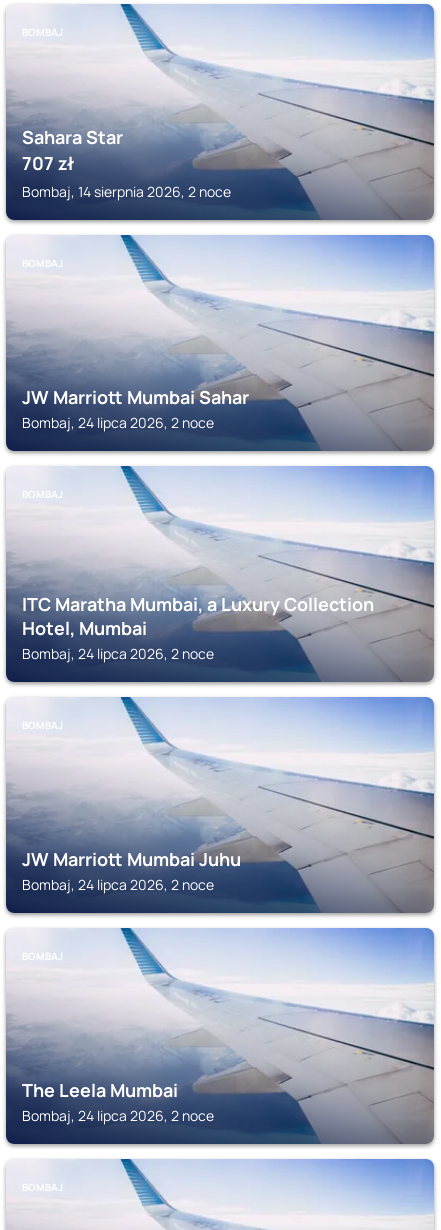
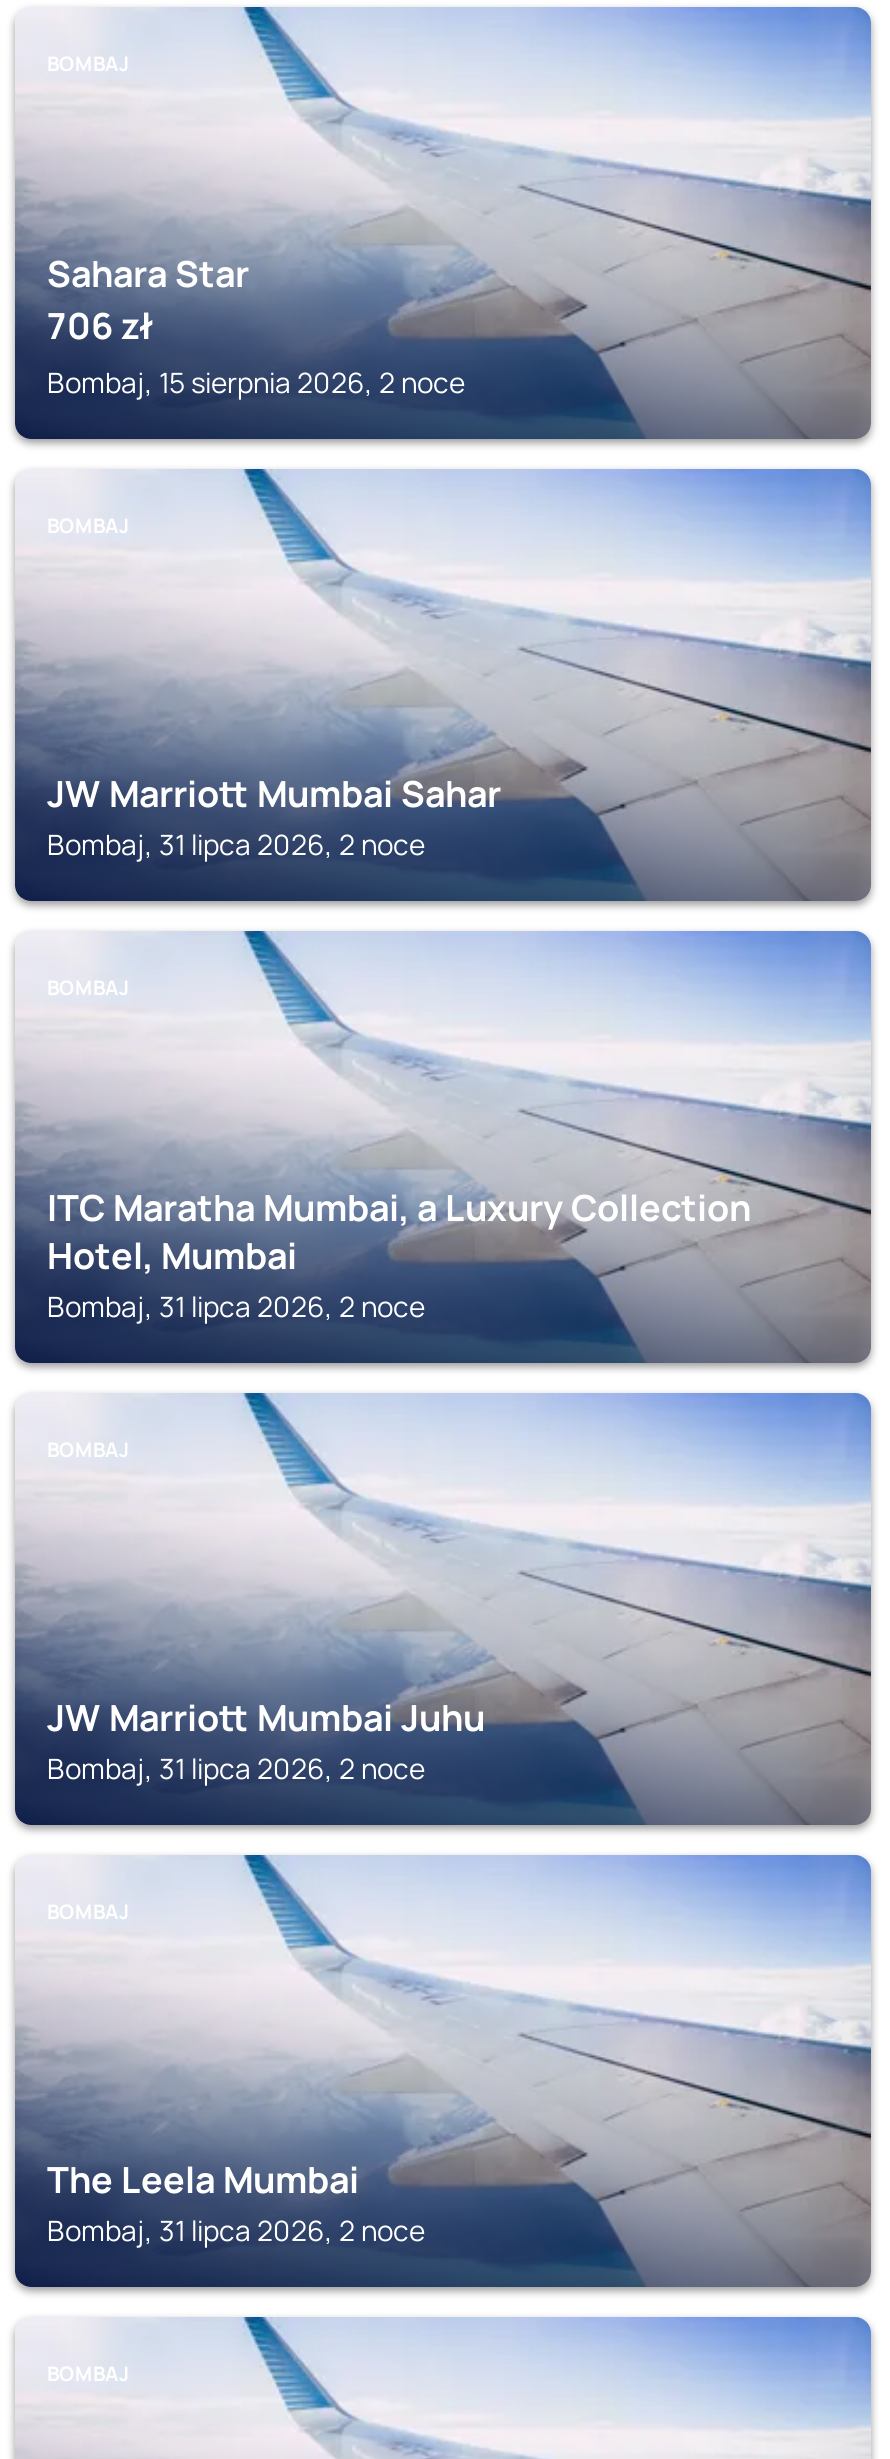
- 707 zł
+ 706 zł

- Bombaj, 14 sierpnia 2026, 2 noce
+ Bombaj, 15 sierpnia 2026, 2 noce

- Bombaj, 24 lipca 2026, 2 noce
+ Bombaj, 31 lipca 2026, 2 noce

- Bombaj, 24 lipca 2026, 2 noce
+ Bombaj, 31 lipca 2026, 2 noce

- Bombaj, 24 lipca 2026, 2 noce
+ Bombaj, 31 lipca 2026, 2 noce

- Bombaj, 24 lipca 2026, 2 noce
+ Bombaj, 31 lipca 2026, 2 noce
